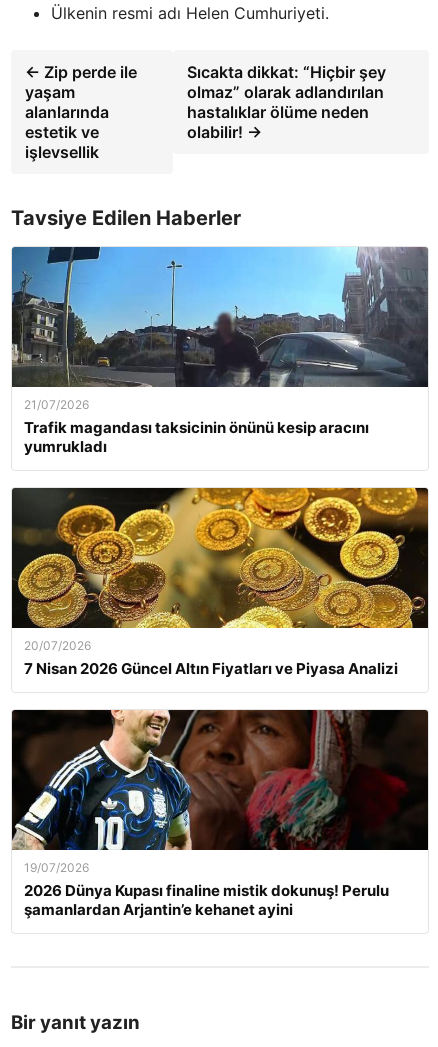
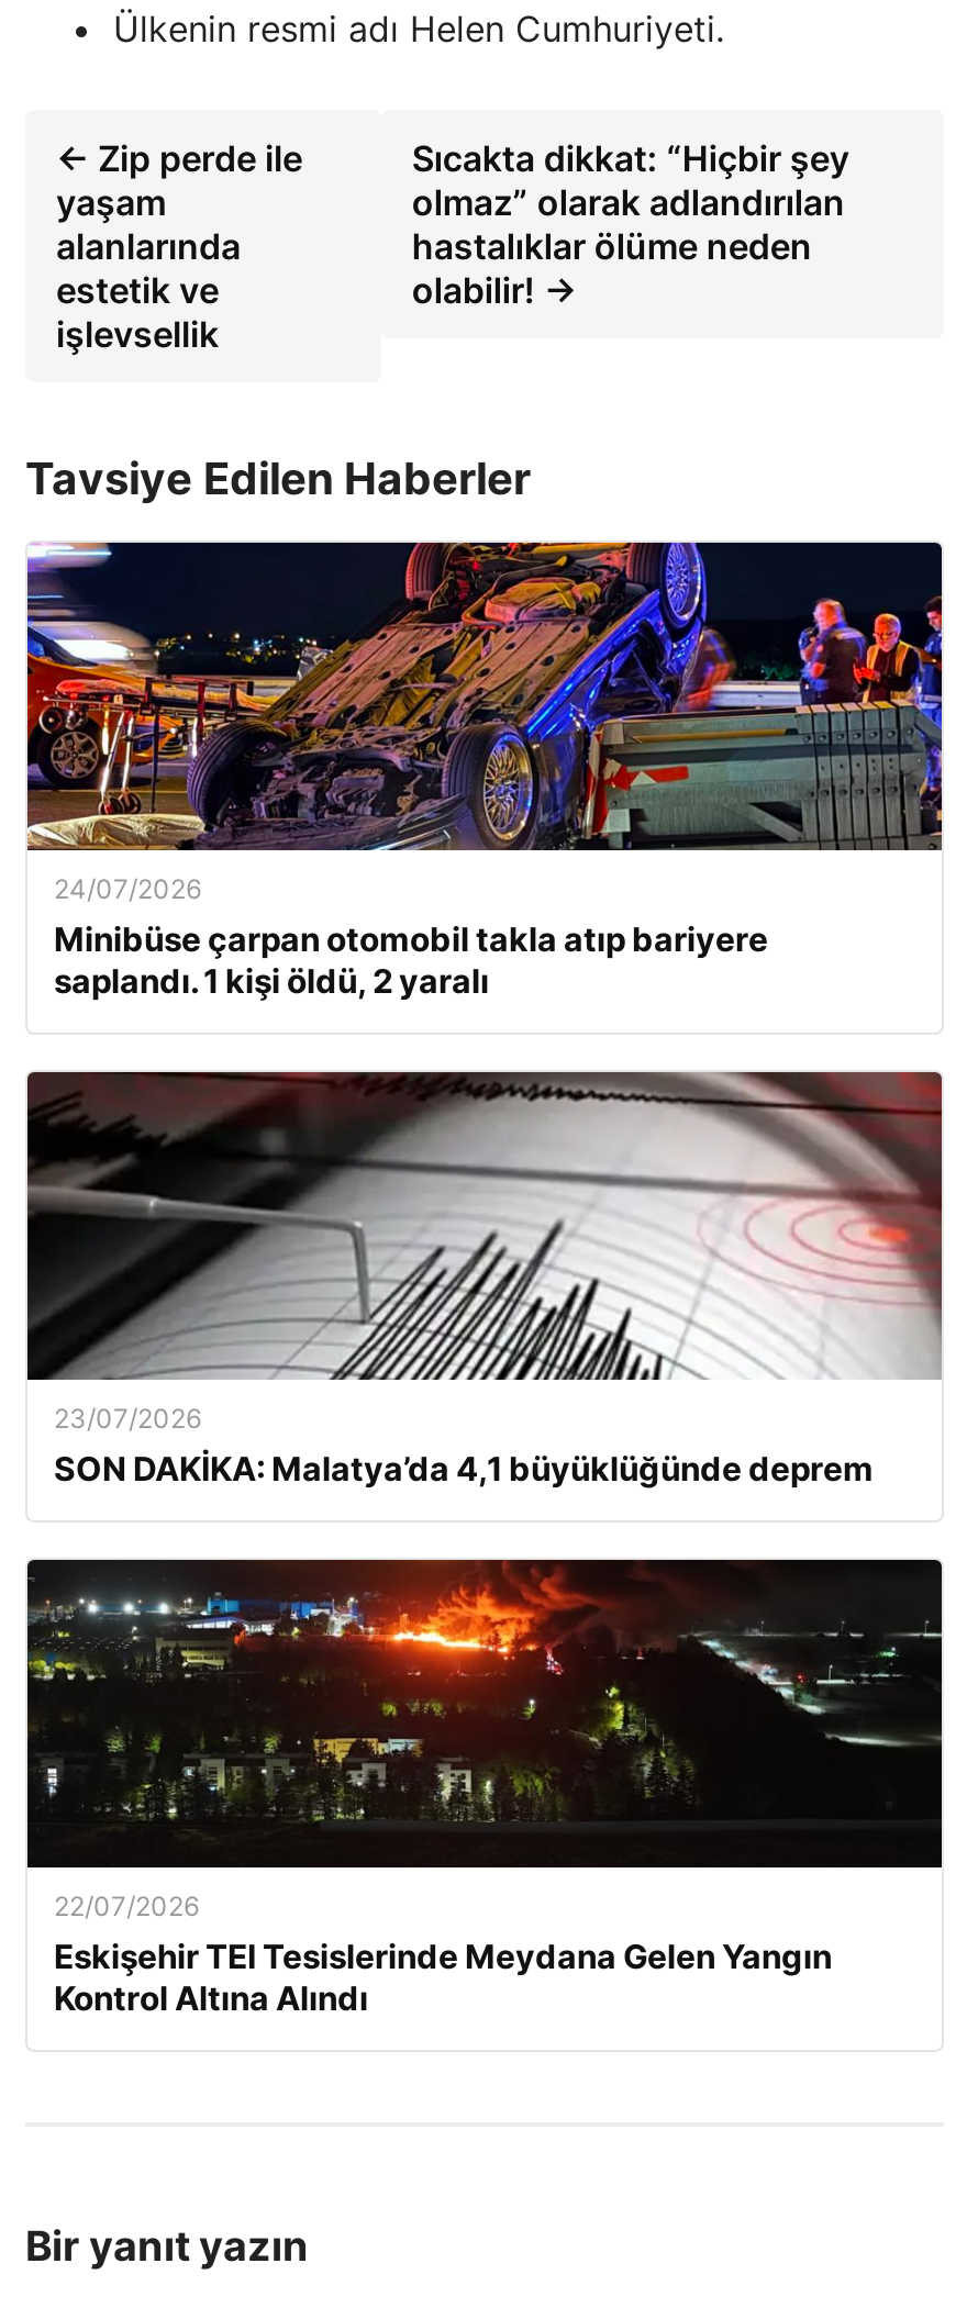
- [image]
- 21/07/2026
- Trafik magandası taksicinin önünü kesip aracını
- yumrukladı
+ [image]
+ 24/07/2026
+ Minibüse çarpan otomobil takla atıp bariyere
+ saplandı. 1 kişi öldü, 2 yaralı

- [image]
- 20/07/2026
- 7 Nisan 2026 Güncel Altın Fiyatları ve Piyasa Analizi
+ [image]
+ 23/07/2026
+ SON DAKİKA: Malatya’da 4,1 büyüklüğünde deprem

- [image]
- 19/07/2026
- 2026 Dünya Kupası finaline mistik dokunuş! Perulu
- şamanlardan Arjantin’e kehanet ayini
+ [image]
+ 22/07/2026
+ Eskişehir TEI Tesislerinde Meydana Gelen Yangın
+ Kontrol Altına Alındı
